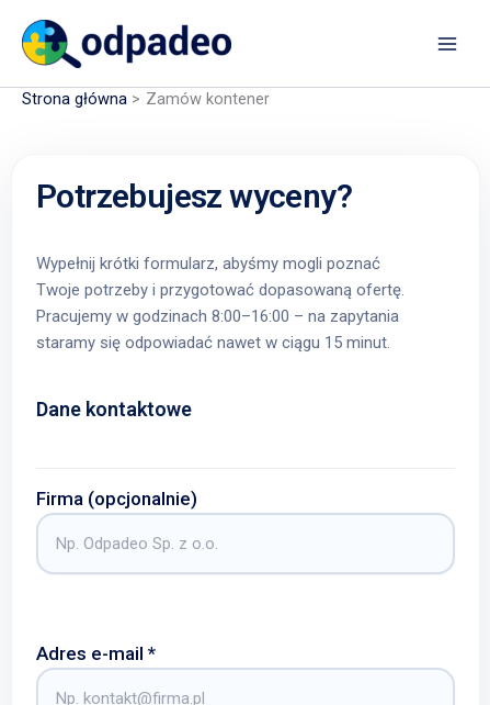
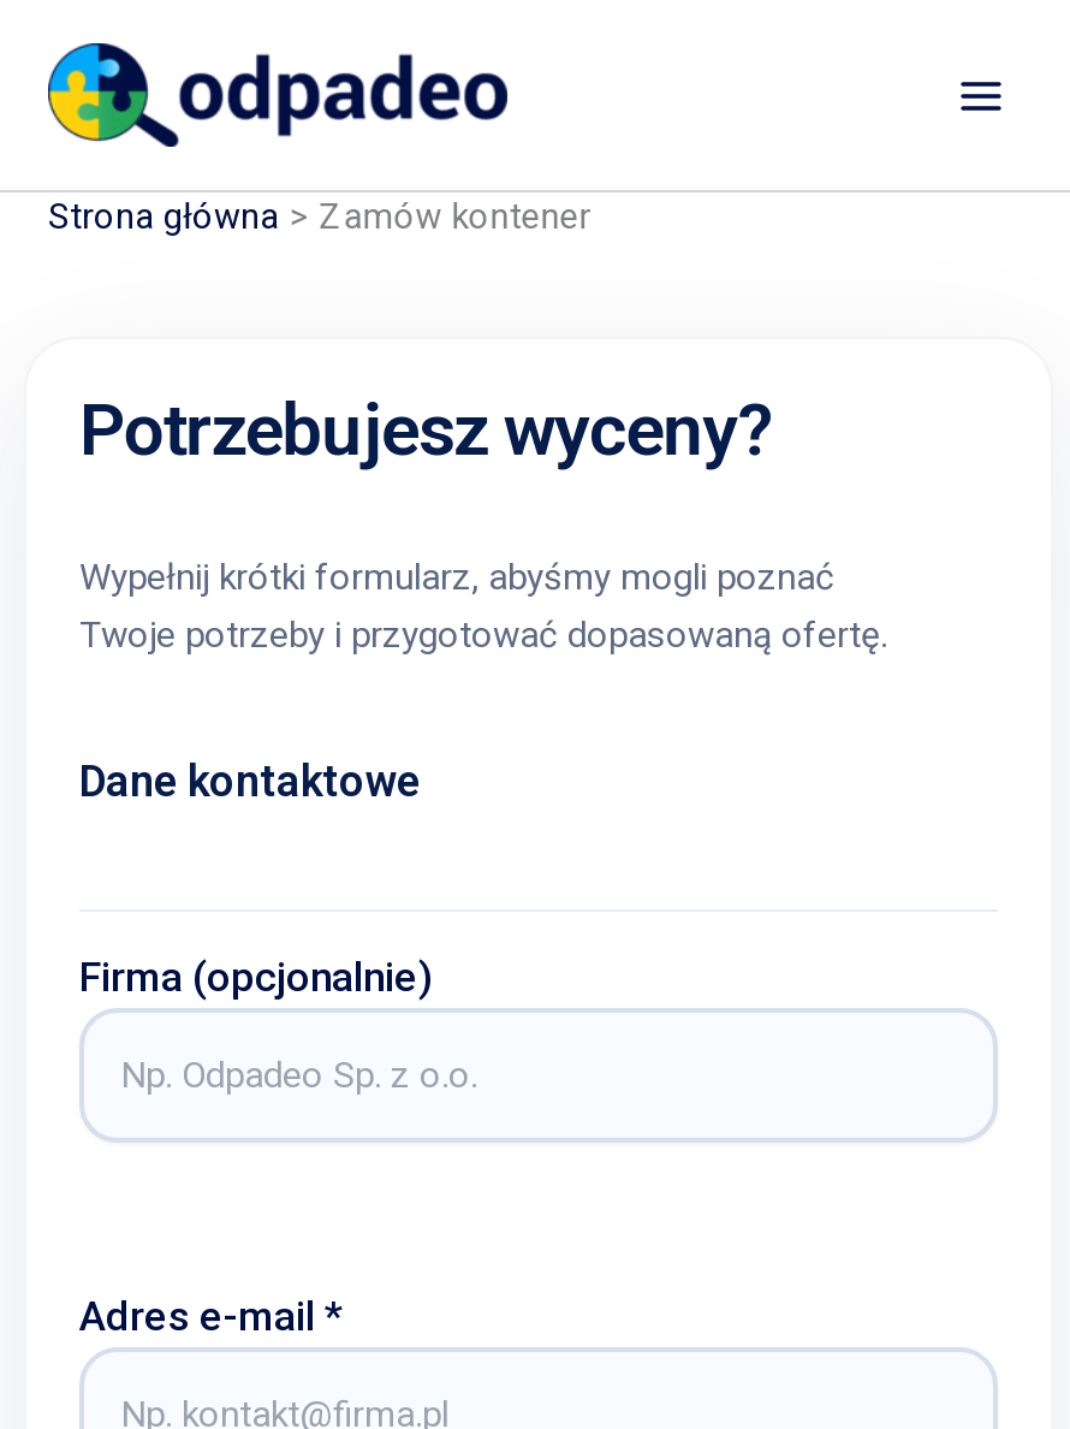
- Pracujemy w godzinach 8:00–16:00 – na zapytania
- staramy się odpowiadać nawet w ciągu 15 minut.
